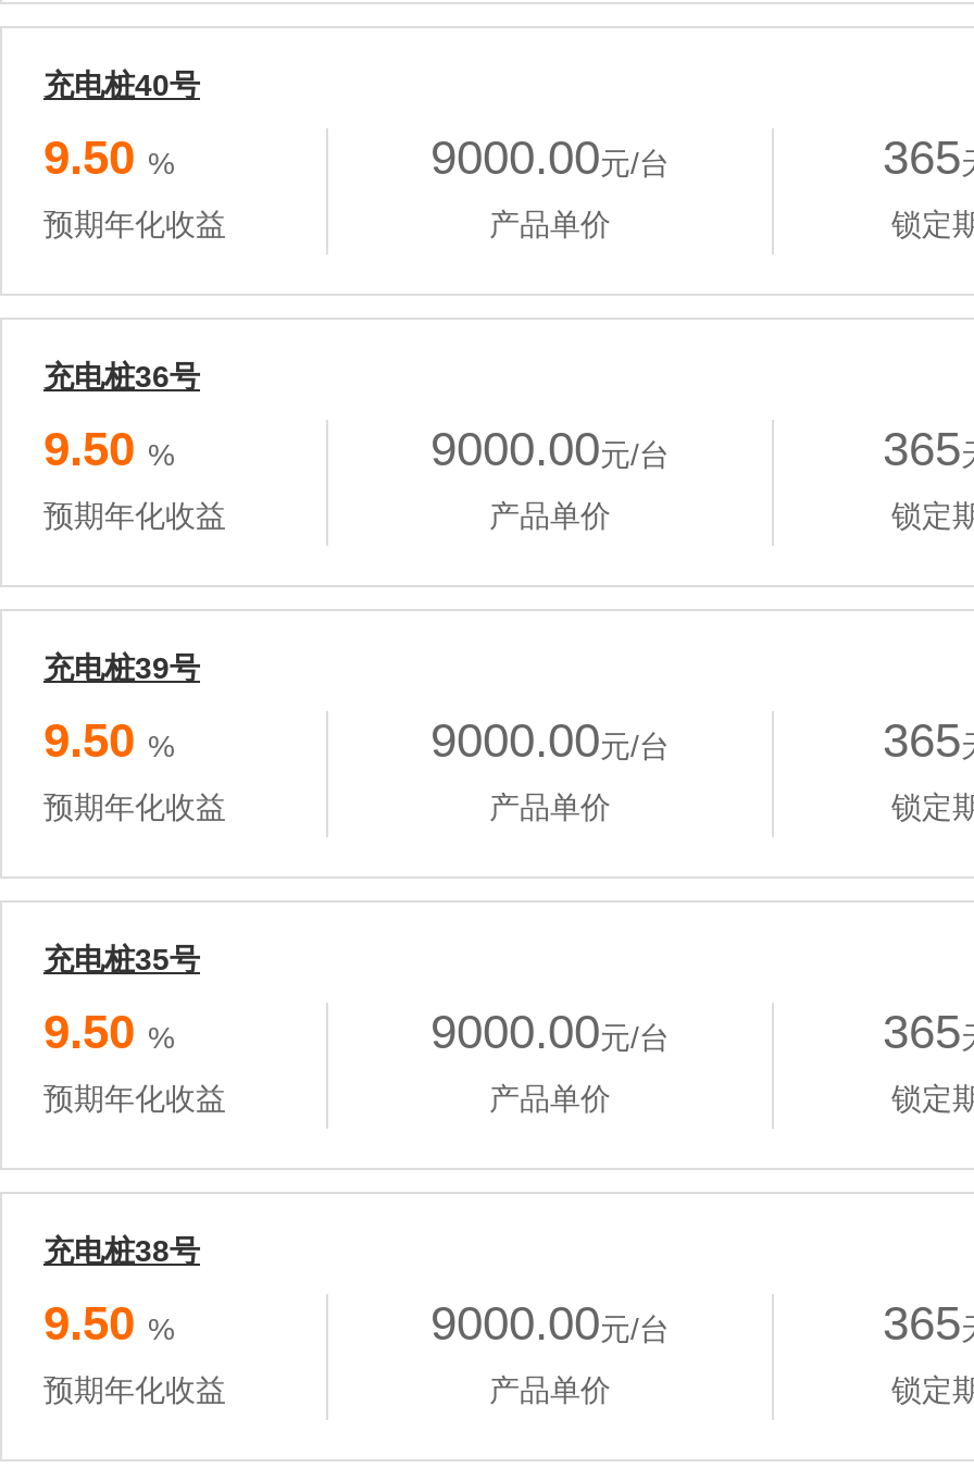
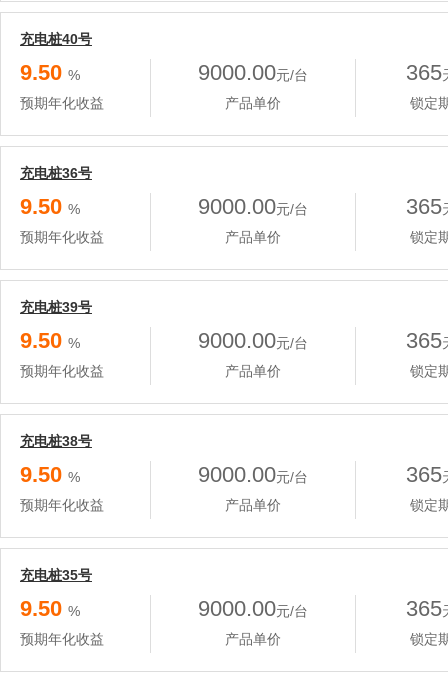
- 充电桩35号
+ 充电桩38号

- 充电桩38号
+ 充电桩35号
